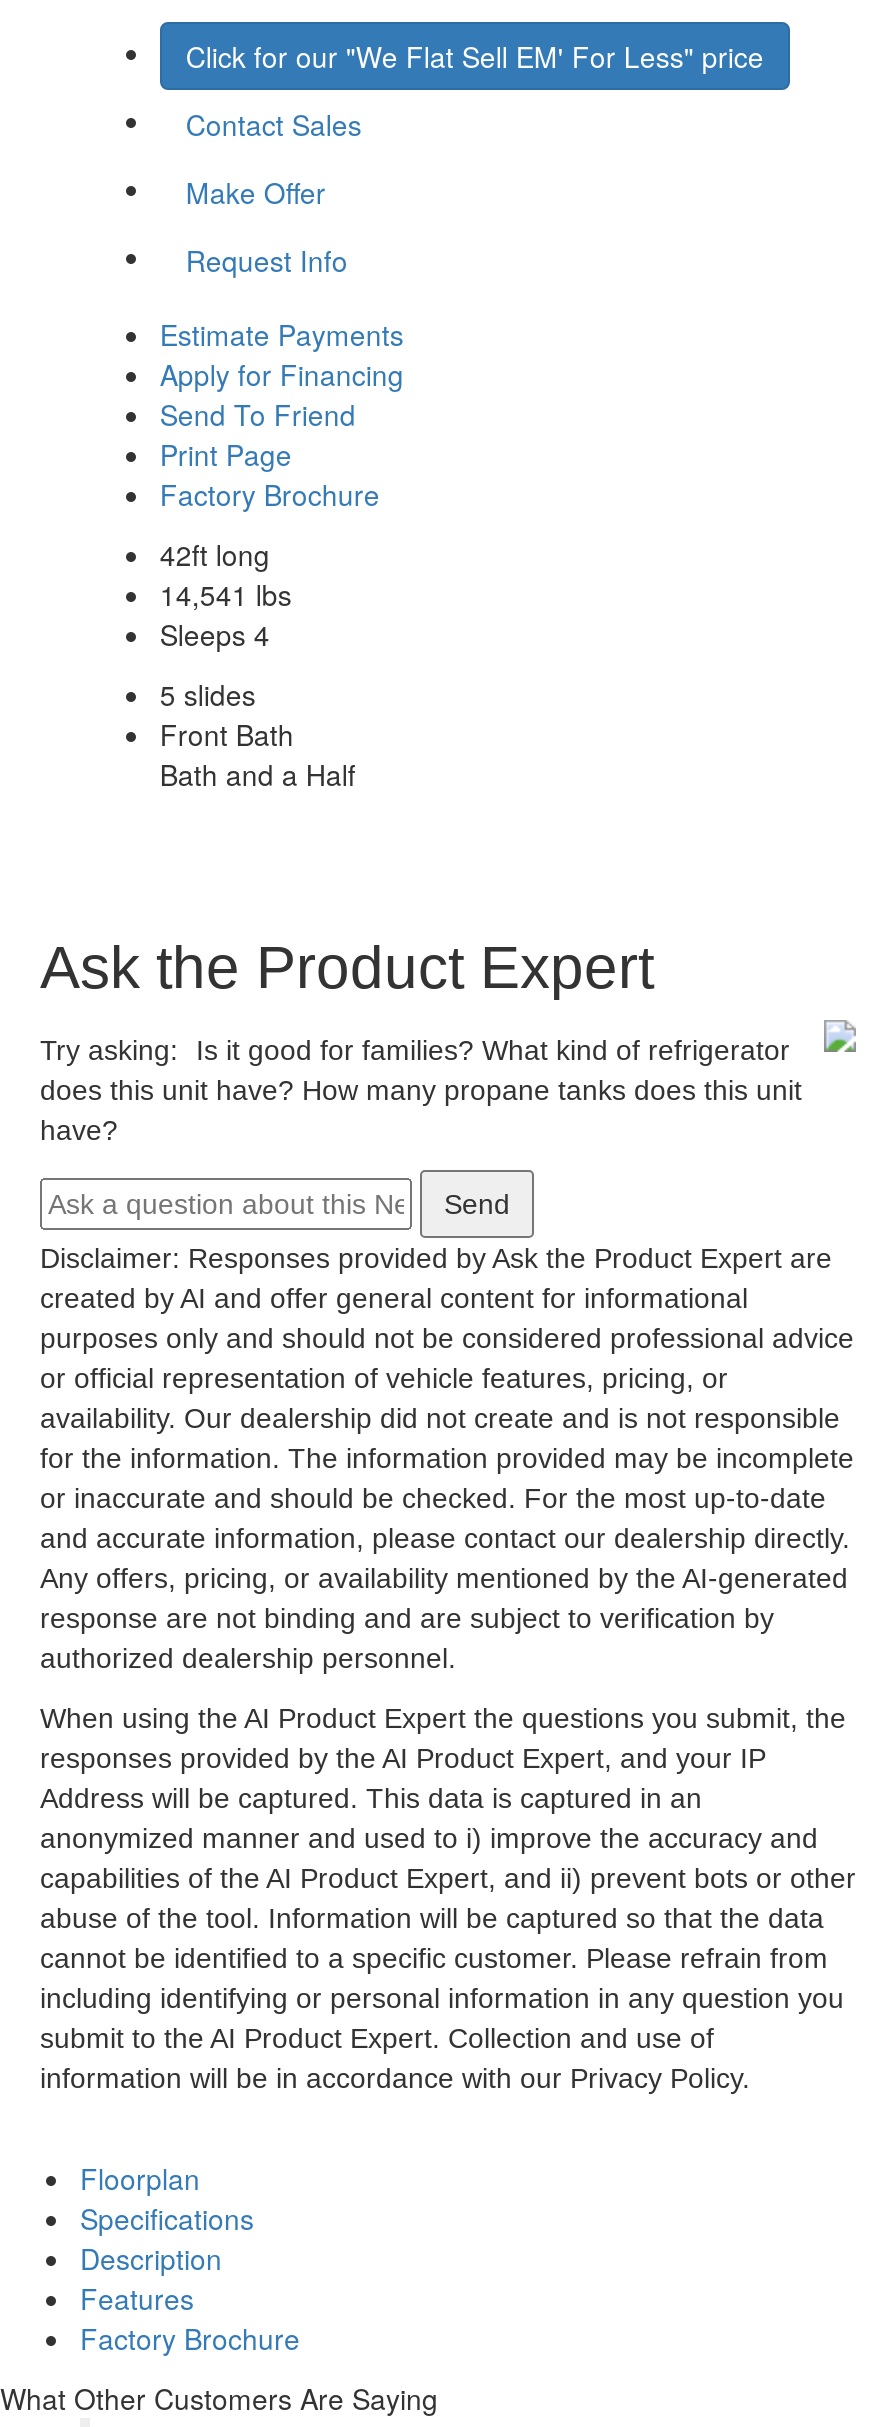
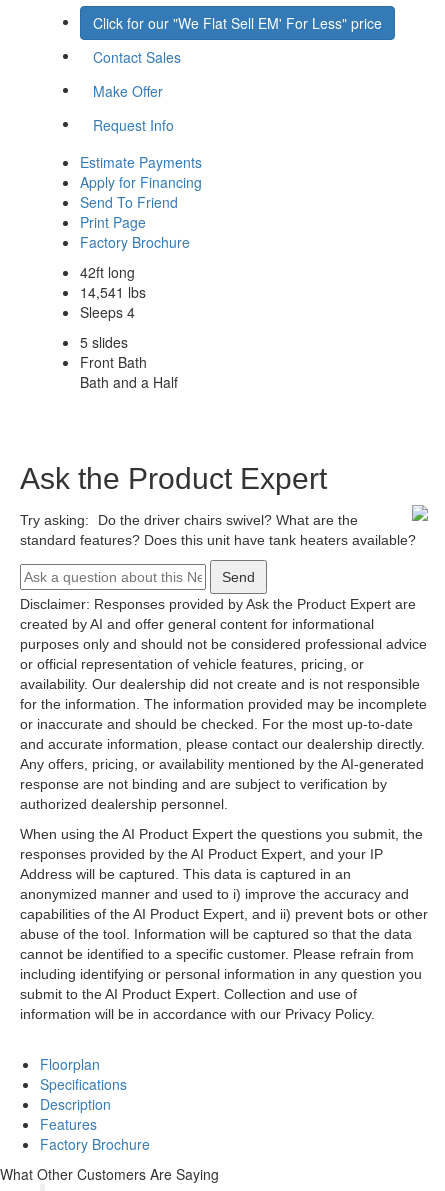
- Try asking: Is it good for families? What kind of refrigerator
- does this unit have? How many propane tanks does this unit
- have?
+ Try asking: Do the driver chairs swivel? What are the
+ standard features? Does this unit have tank heaters available?
